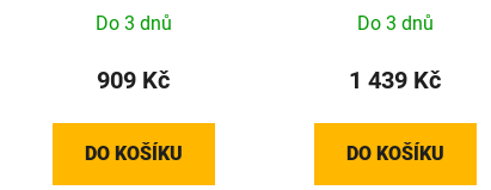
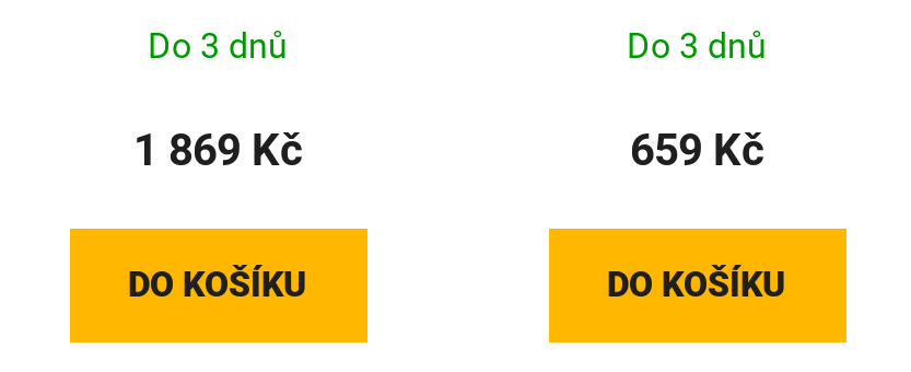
- 909 Kč
+ 1 869 Kč

- 1 439 Kč
+ 659 Kč
